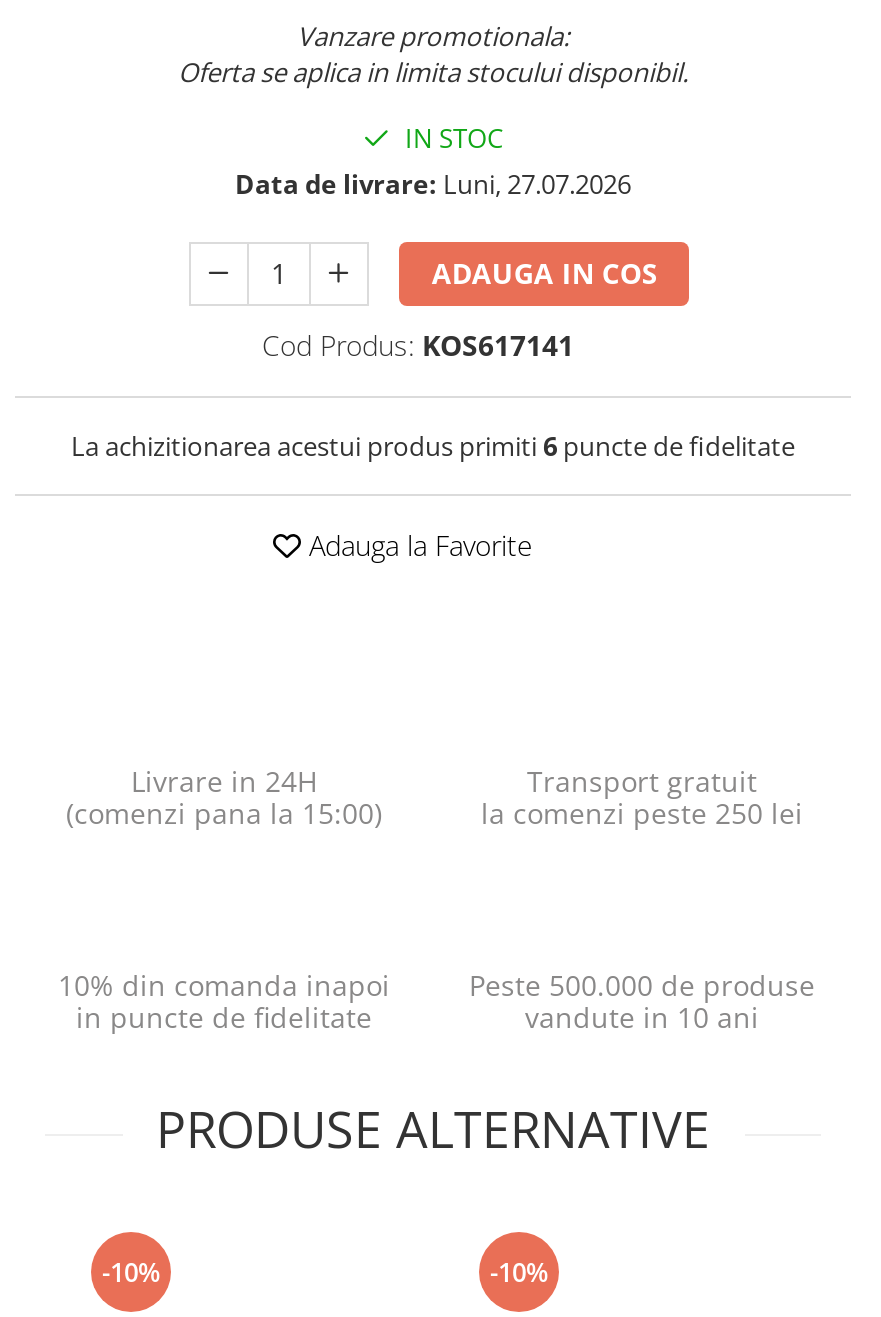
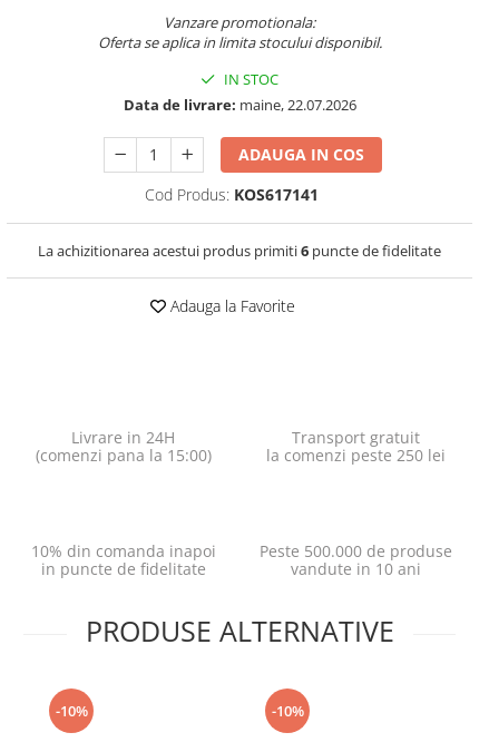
- Data de livrare: Luni, 27.07.2026
+ Data de livrare: maine, 22.07.2026
